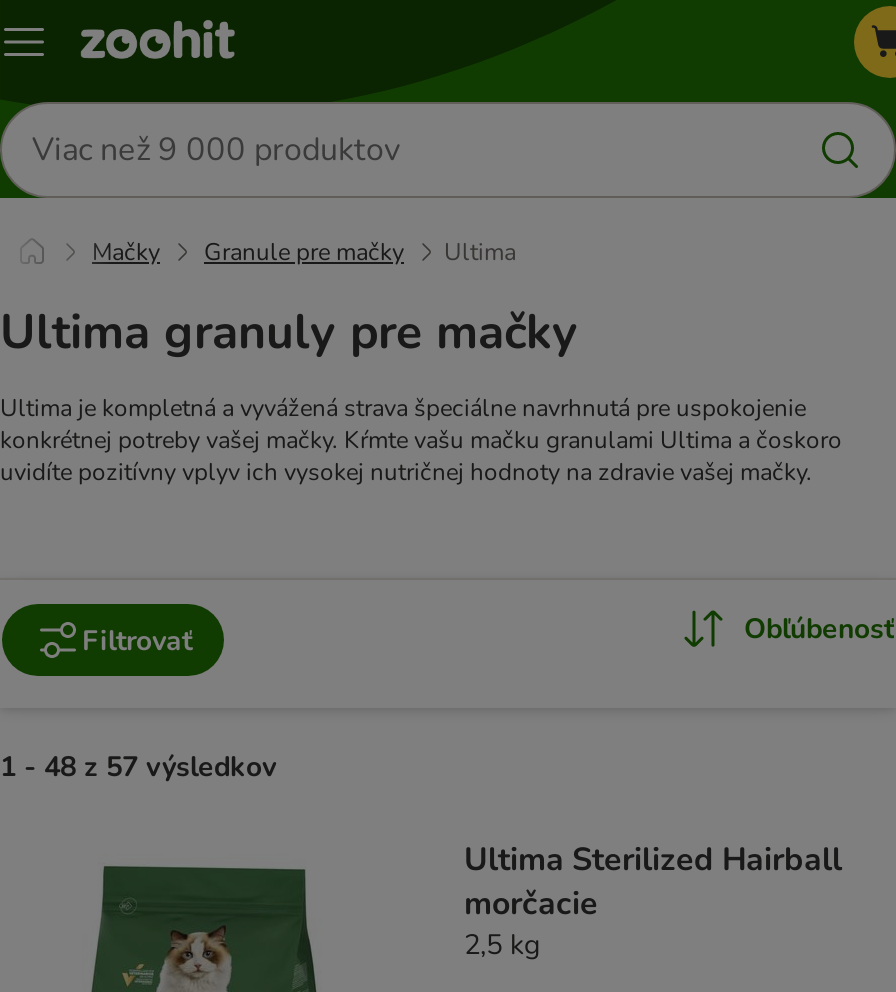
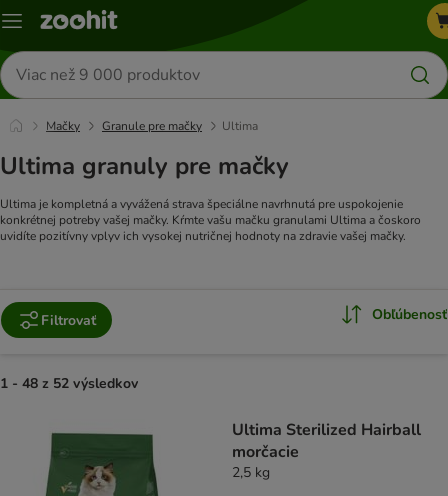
- 1 - 48 z 57 výsledkov
+ 1 - 48 z 52 výsledkov
